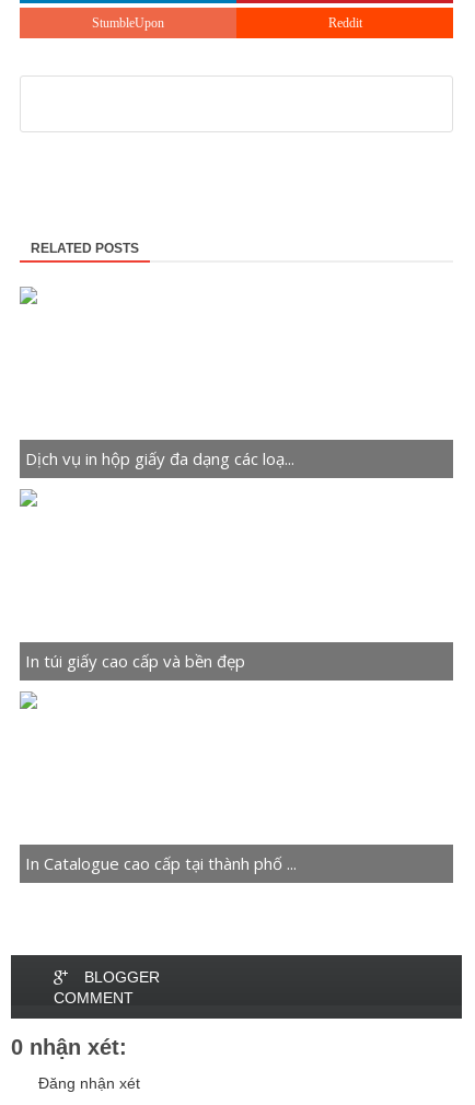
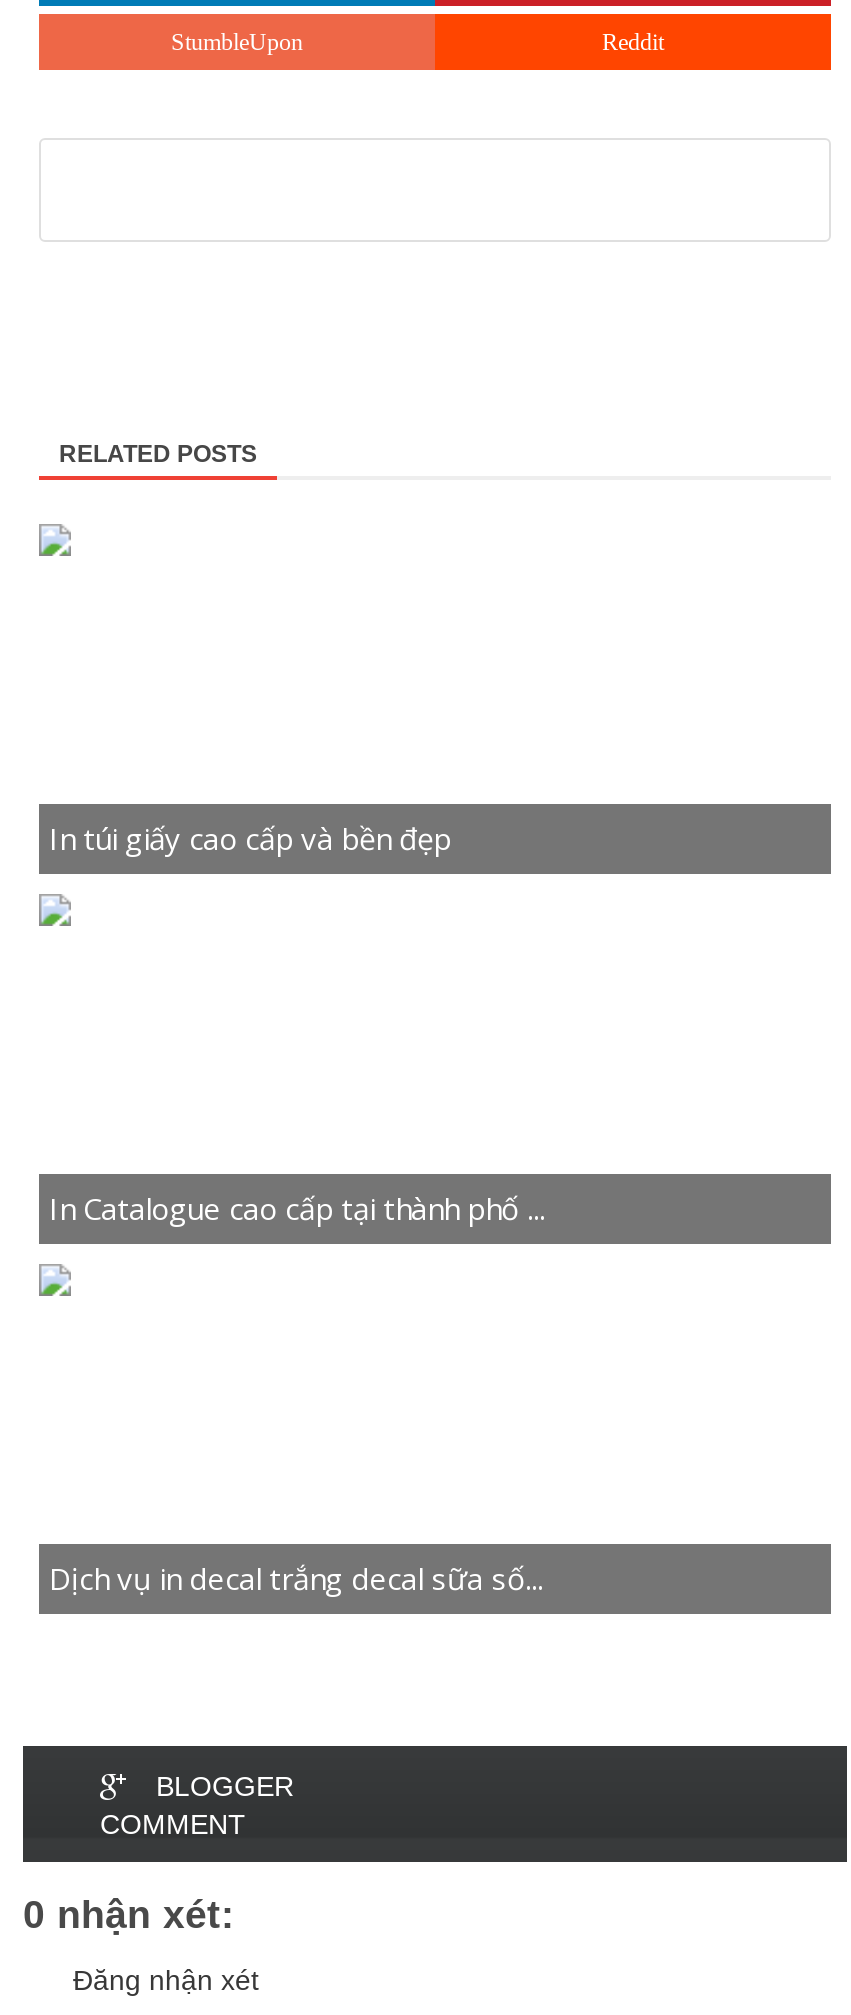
- Dịch vụ in hộp giấy đa dạng các loạ...

moved up: In túi giấy cao cấp và bền đẹp | In Catalogue cao cấp tại thành phố ...

+ Dịch vụ in decal trắng decal sữa số...
